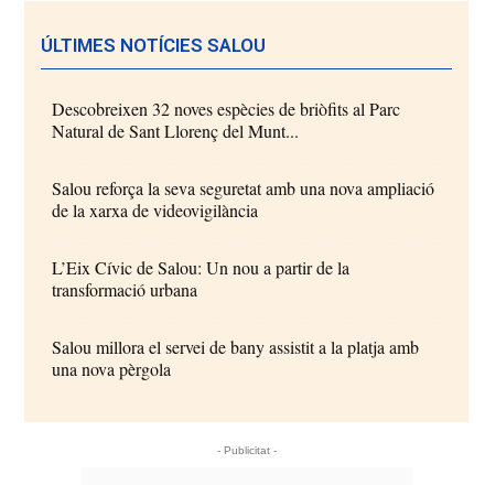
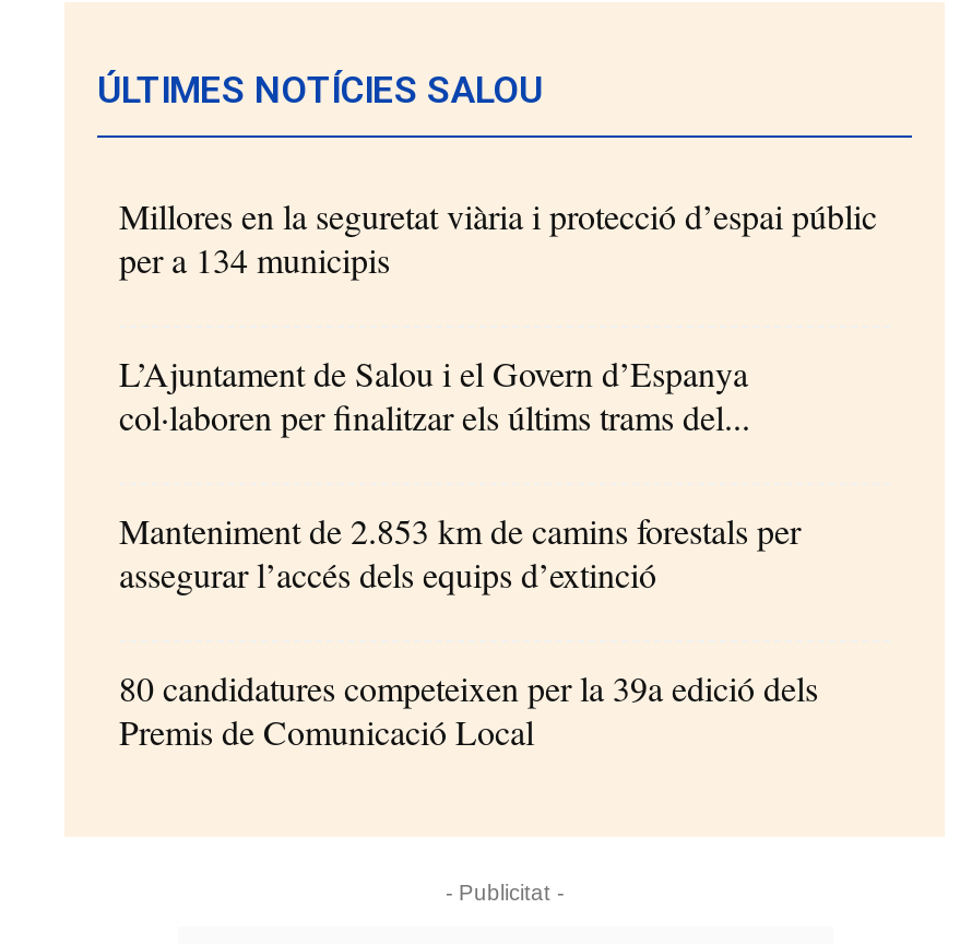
- Descobreixen 32 noves espècies de briòfits al Parc
- Natural de Sant Llorenç del Munt...
+ Millores en la seguretat viària i protecció d’espai públic
+ per a 134 municipis

- Salou reforça la seva seguretat amb una nova ampliació
- de la xarxa de videovigilància
+ L’Ajuntament de Salou i el Govern d’Espanya
+ col·laboren per finalitzar els últims trams del...

- L’Eix Cívic de Salou: Un nou a partir de la
- transformació urbana
+ Manteniment de 2.853 km de camins forestals per
+ assegurar l’accés dels equips d’extinció

- Salou millora el servei de bany assistit a la platja amb
- una nova pèrgola
+ 80 candidatures competeixen per la 39a edició dels
+ Premis de Comunicació Local
